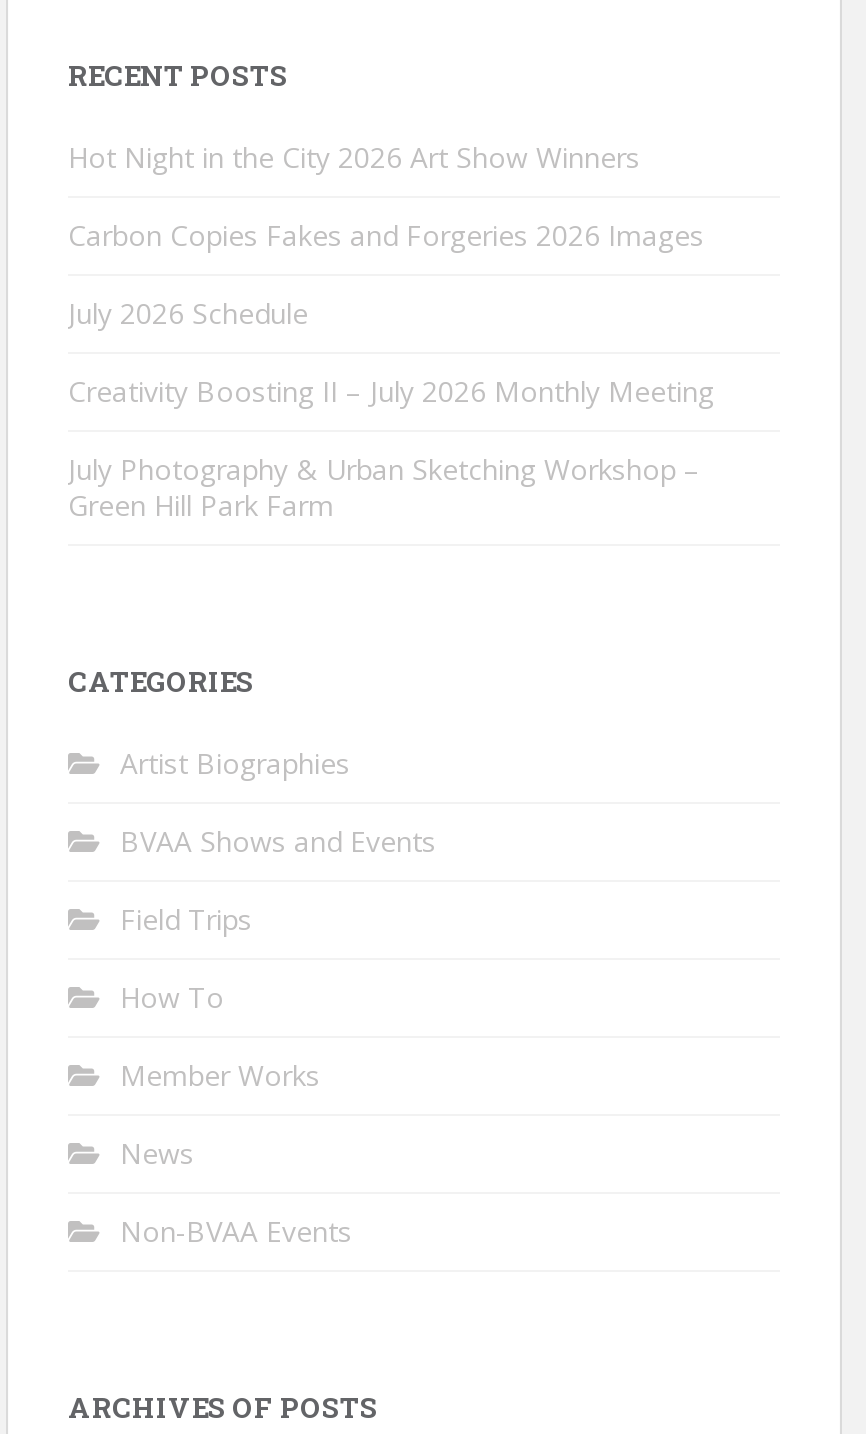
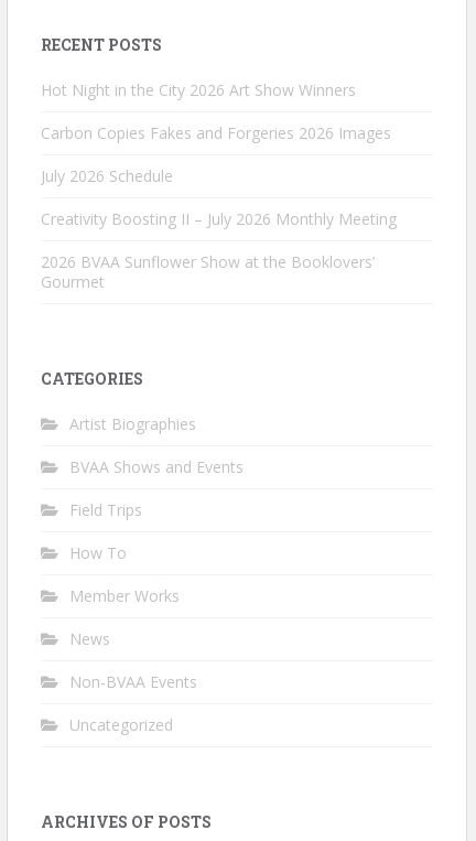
- July Photography & Urban Sketching Workshop –
- Green Hill Park Farm
+ 2026 BVAA Sunflower Show at the Booklovers’
+ Gourmet

+ Uncategorized
